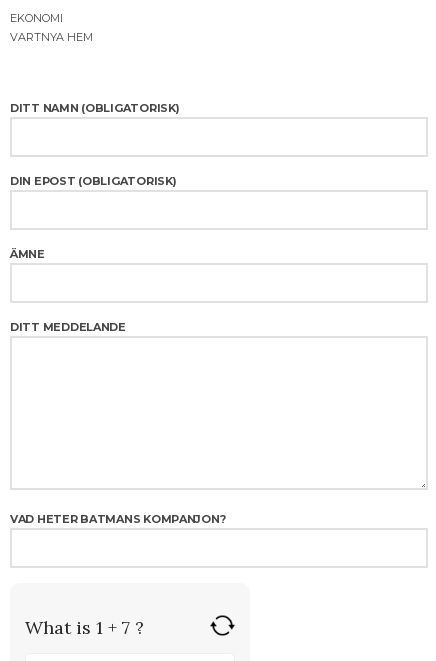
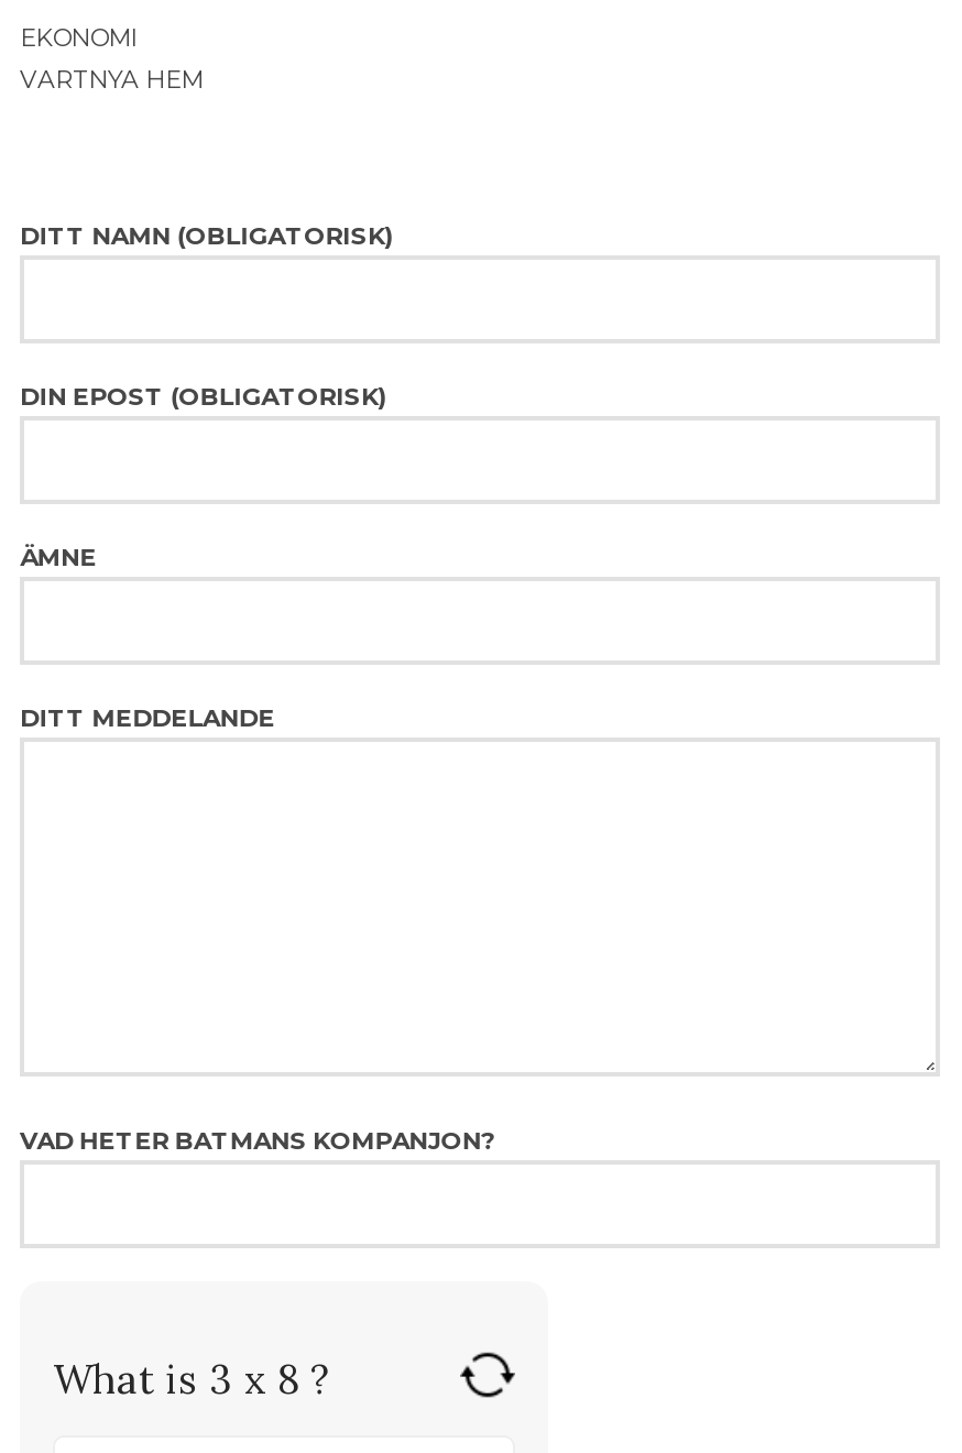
- What is 1 + 7 ?
+ What is 3 x 8 ?
